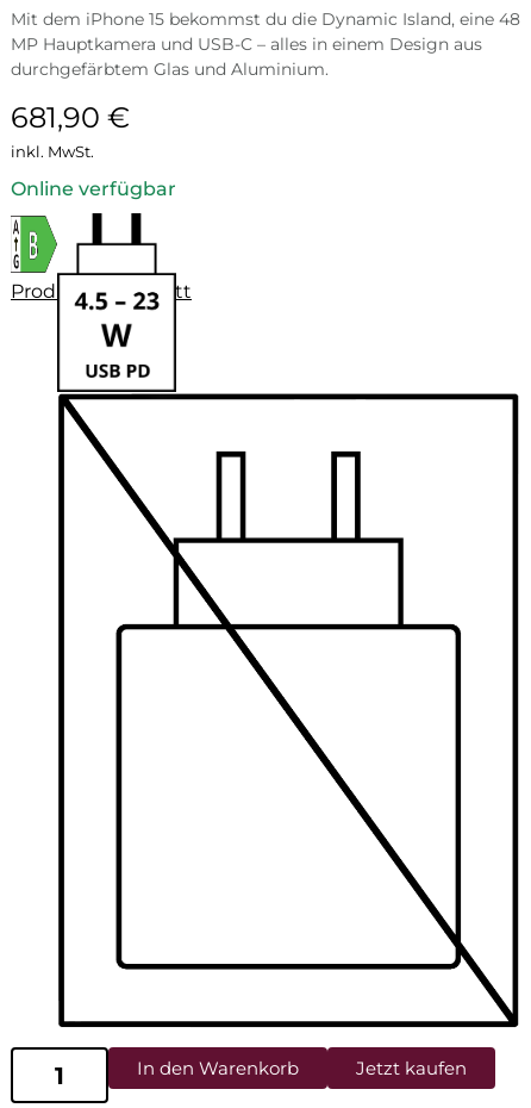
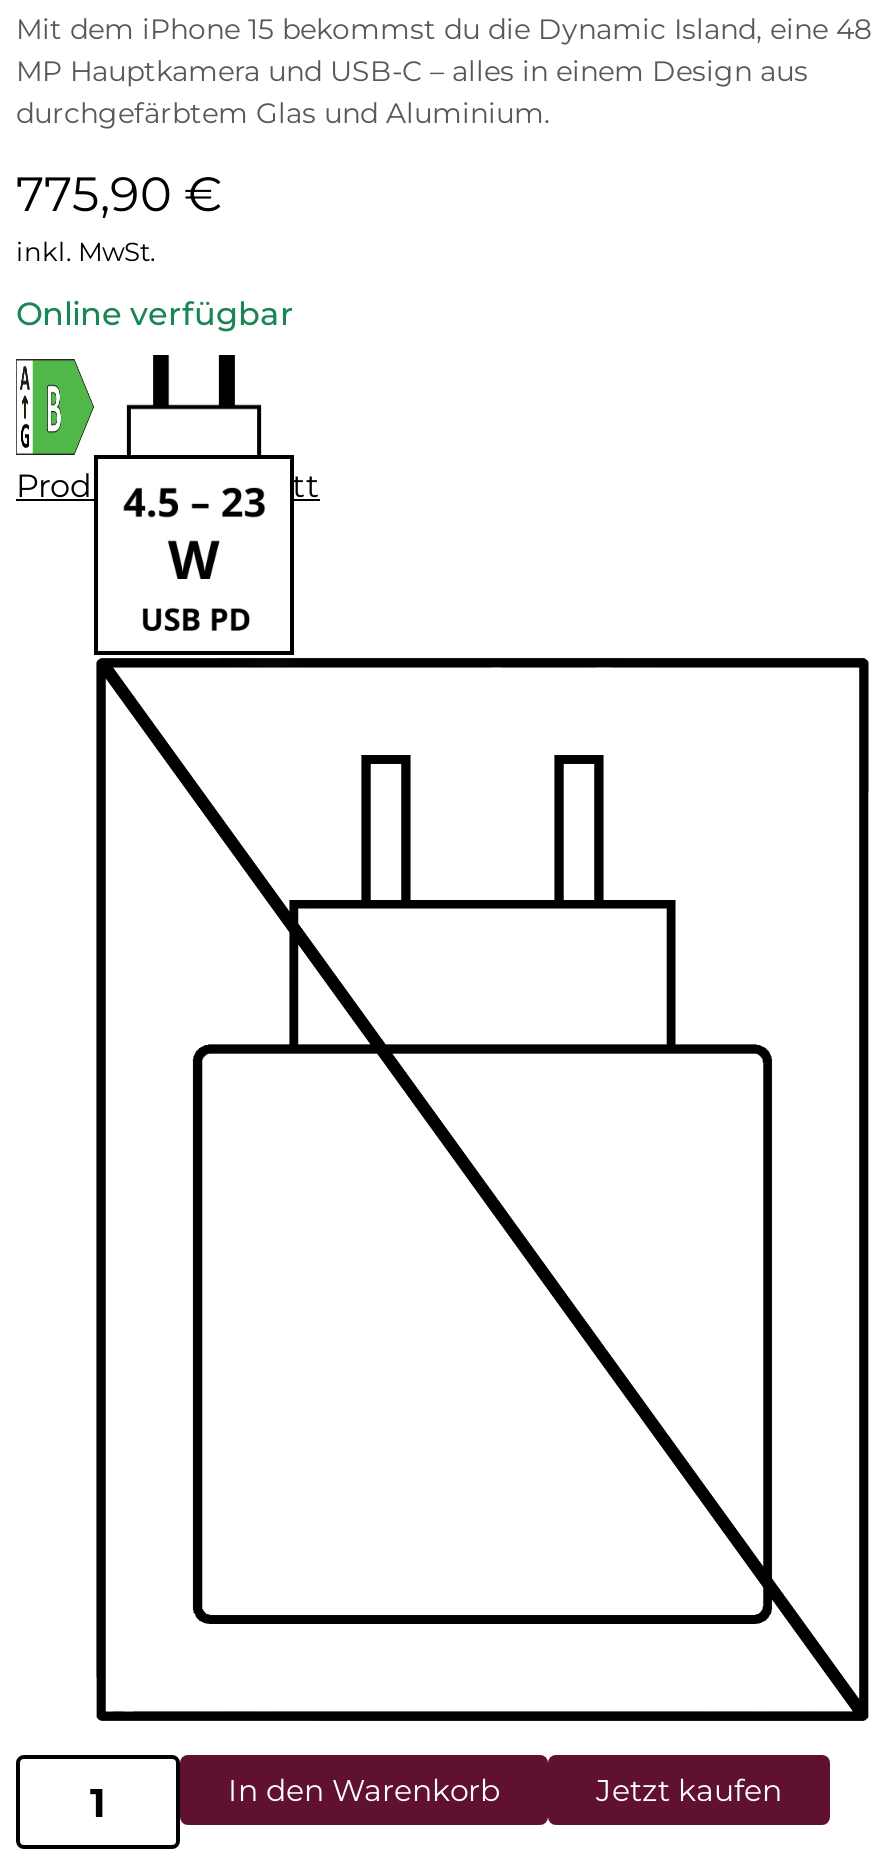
- 681,90 €
+ 775,90 €
